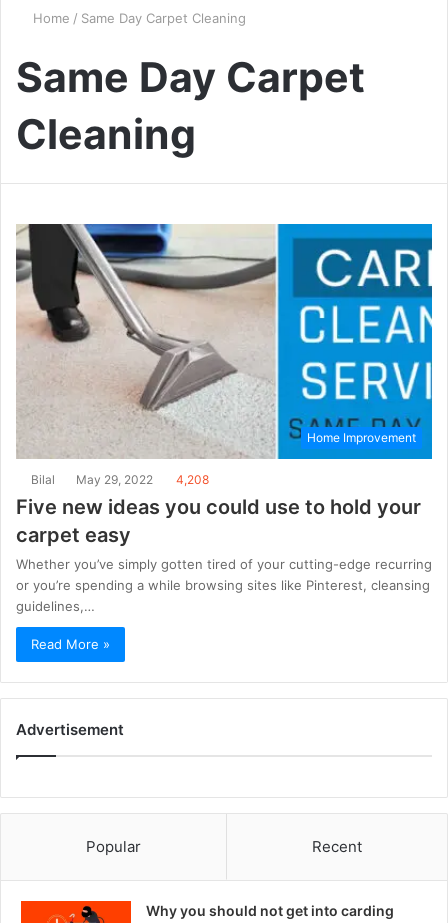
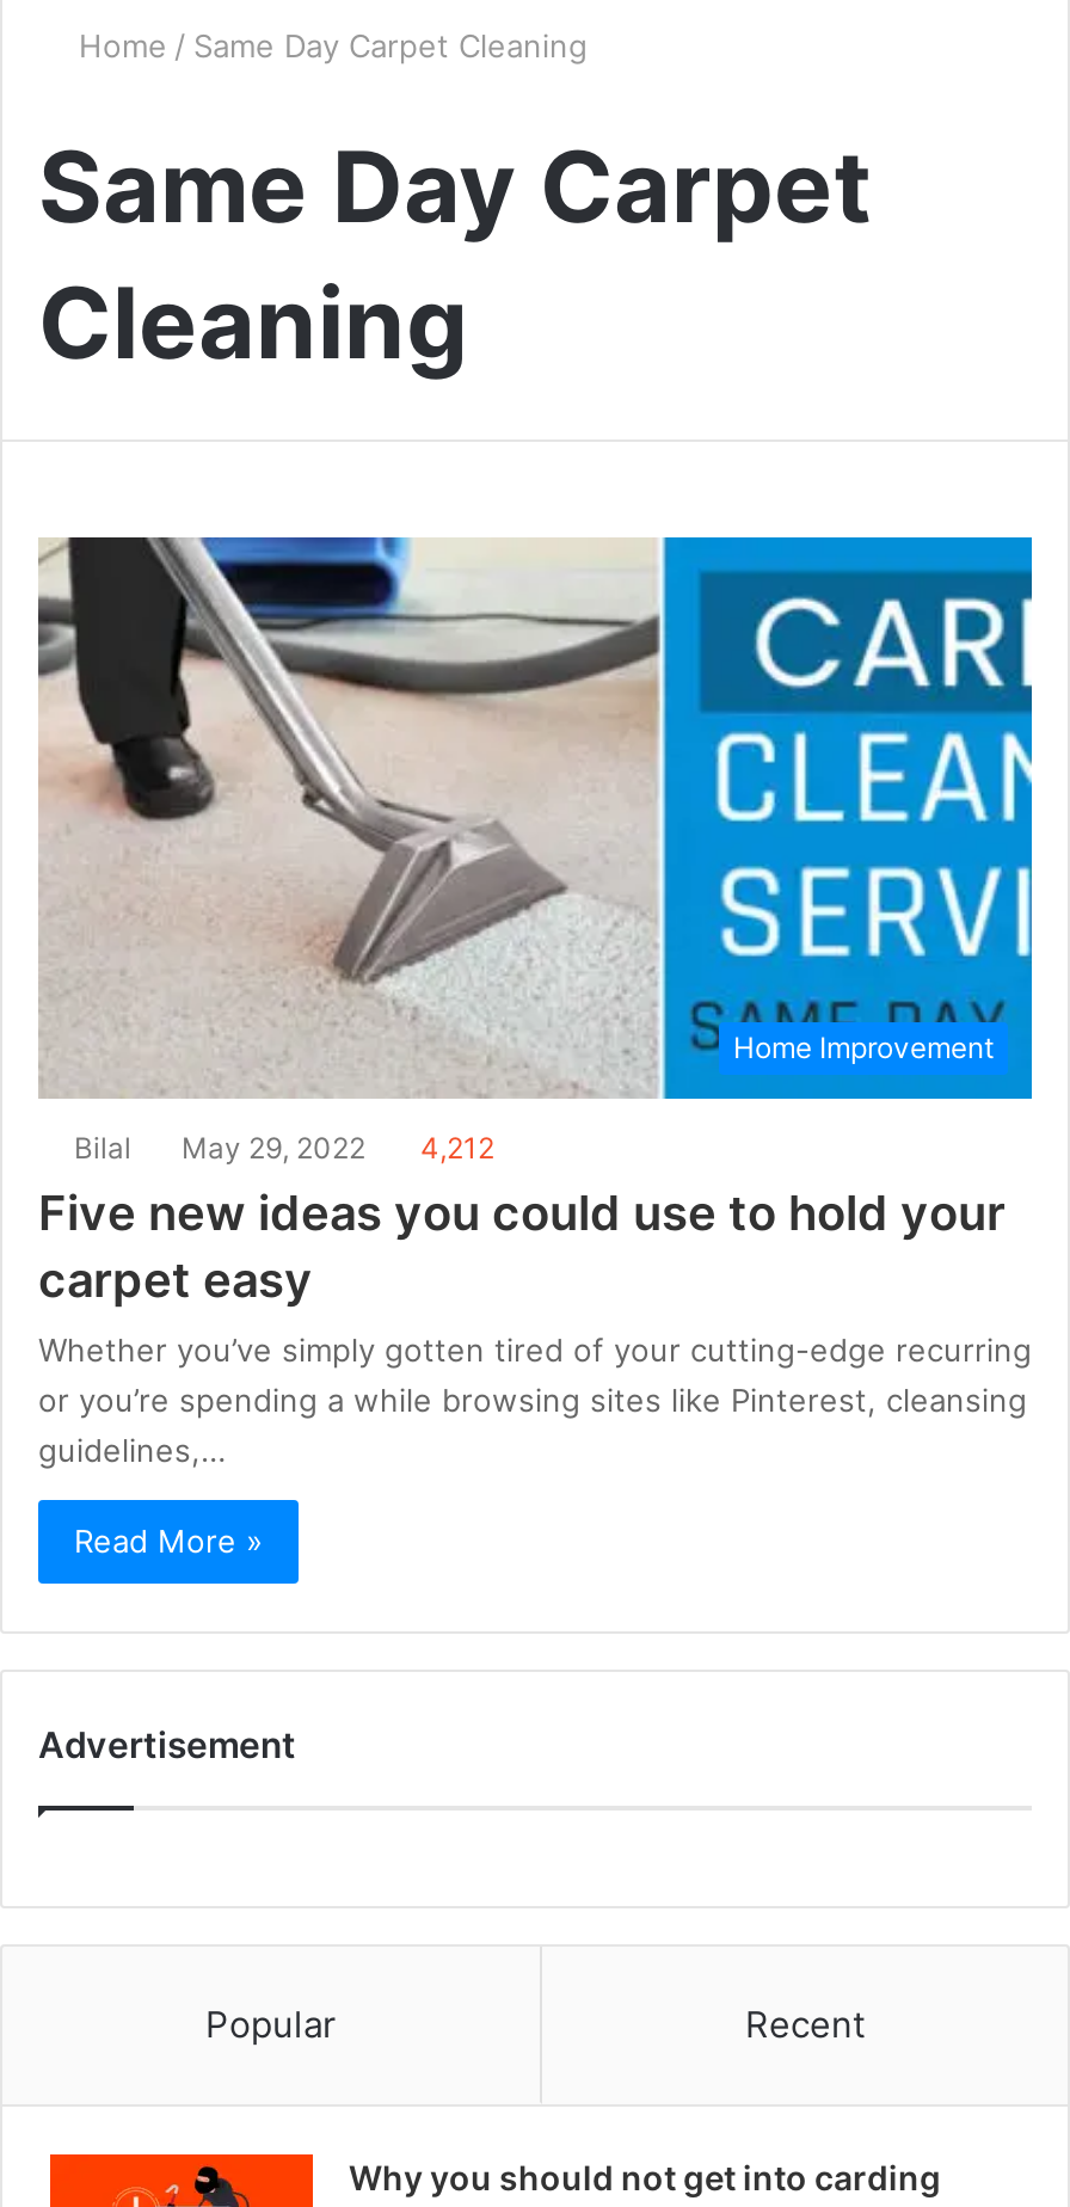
- Bilal May 29, 2022 4,208
+ Bilal May 29, 2022 4,212
